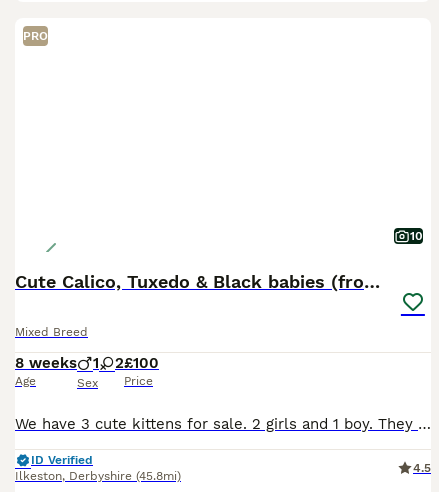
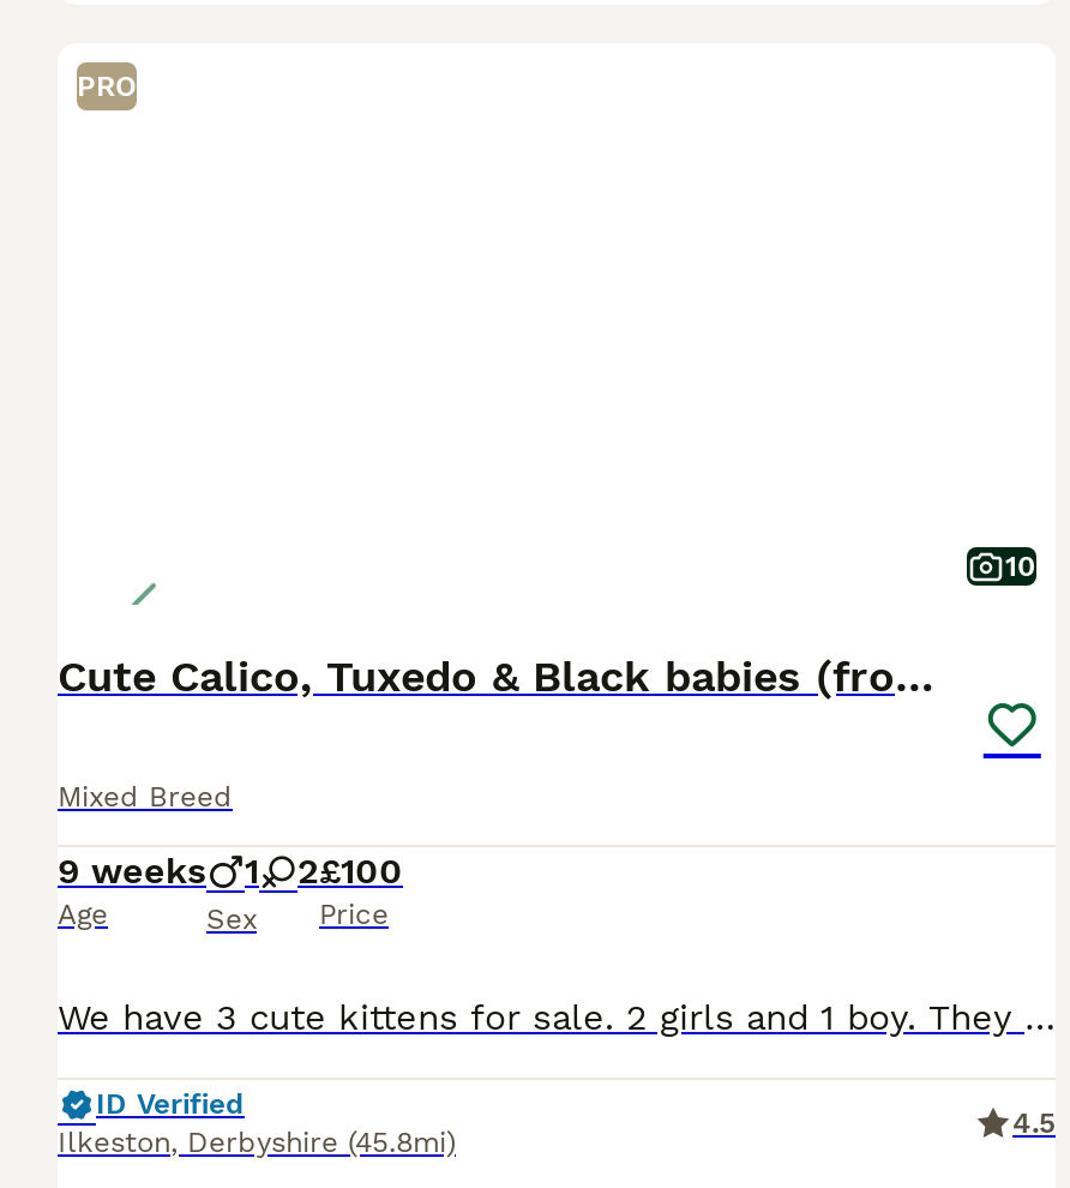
- 8 weeks 1 2 £100
+ 9 weeks 1 2 £100
